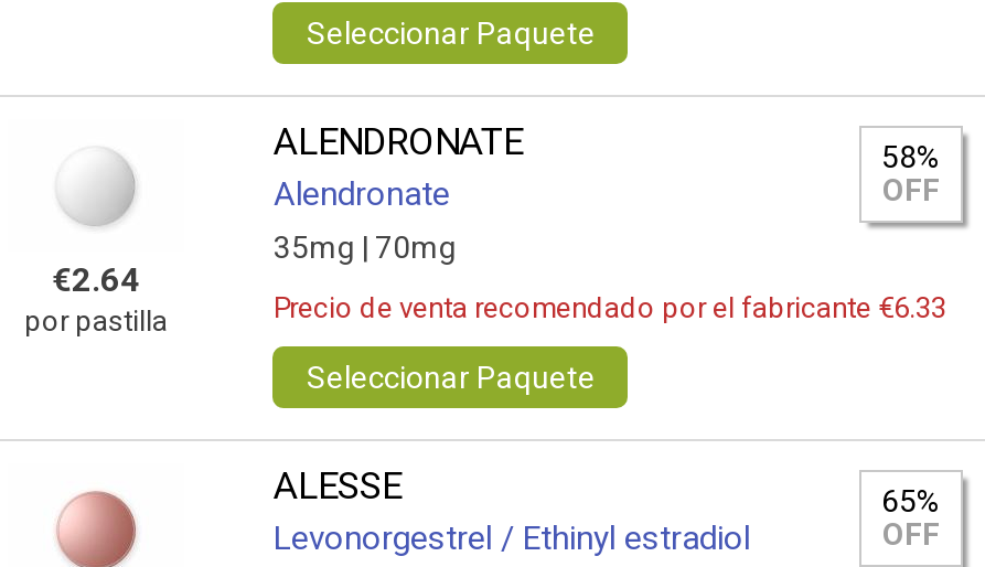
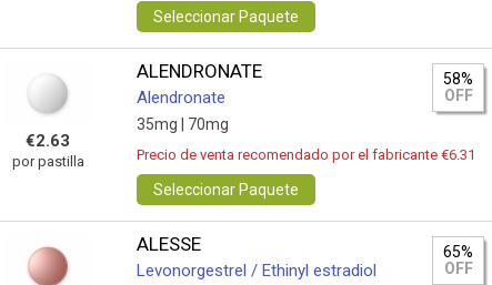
- €2.64
+ €2.63

- Precio de venta recomendado por el fabricante €6.33
+ Precio de venta recomendado por el fabricante €6.31
